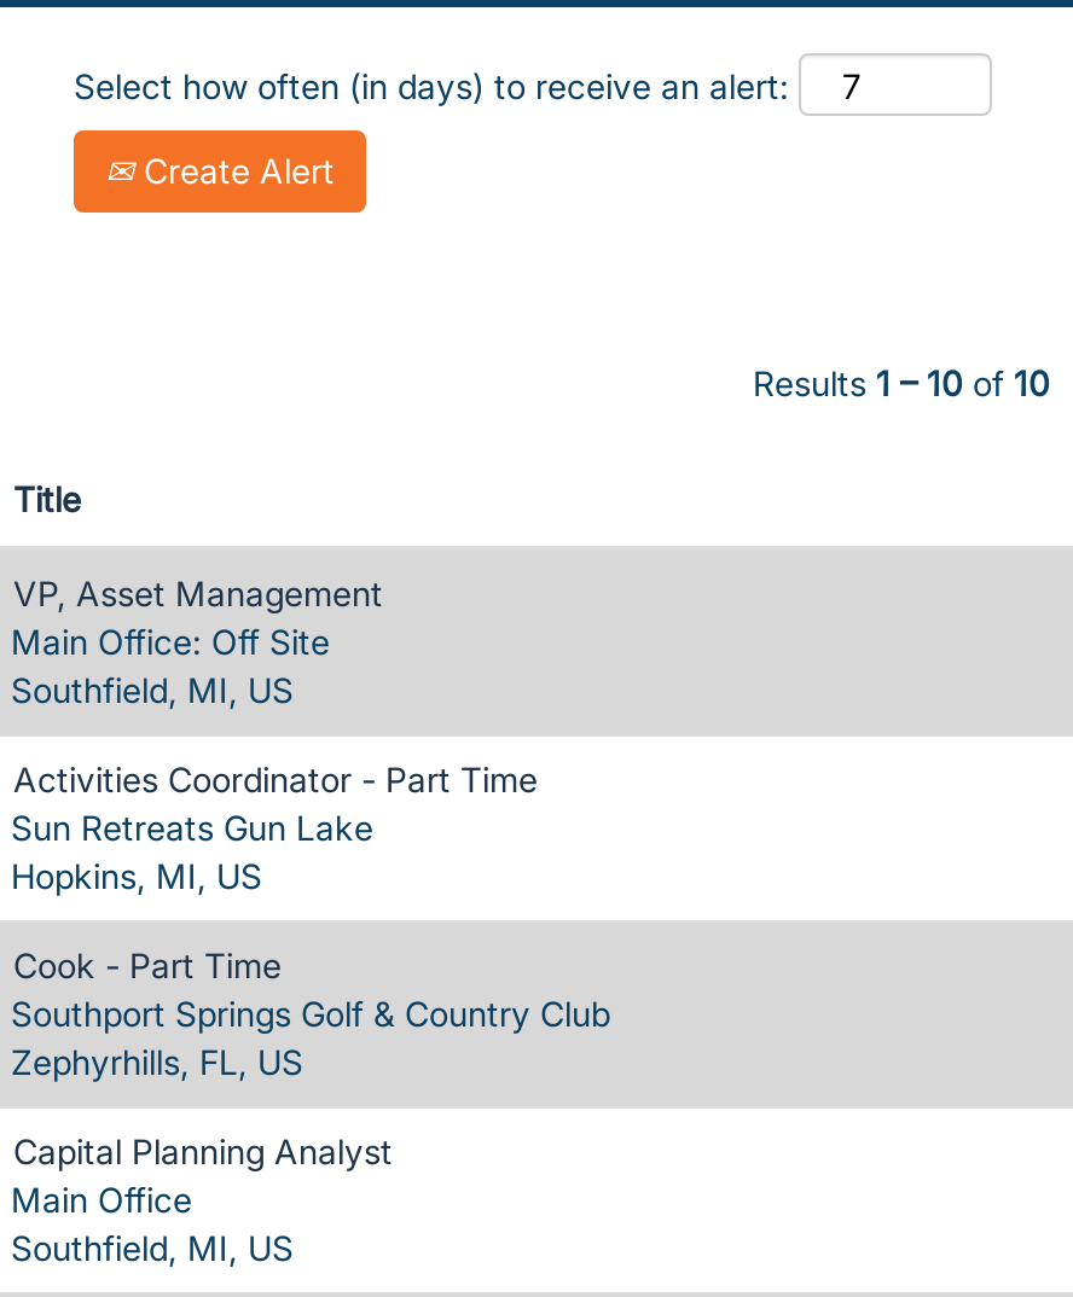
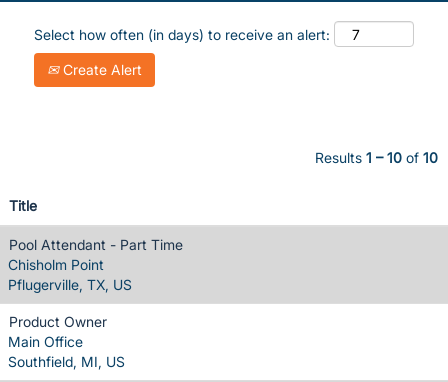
- VP, Asset Management
- Main Office: Off Site
- Southfield, MI, US
- Activities Coordinator - Part Time
- Sun Retreats Gun Lake
- Hopkins, MI, US
- Cook - Part Time
- Southport Springs Golf & Country Club
- Zephyrhills, FL, US
- Capital Planning Analyst
+ Pool Attendant - Part Time
+ Chisholm Point
+ Pflugerville, TX, US
+ Product Owner
